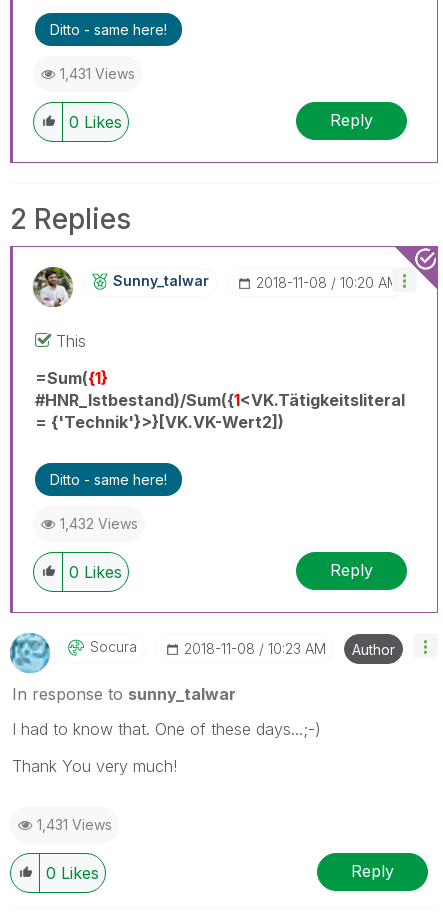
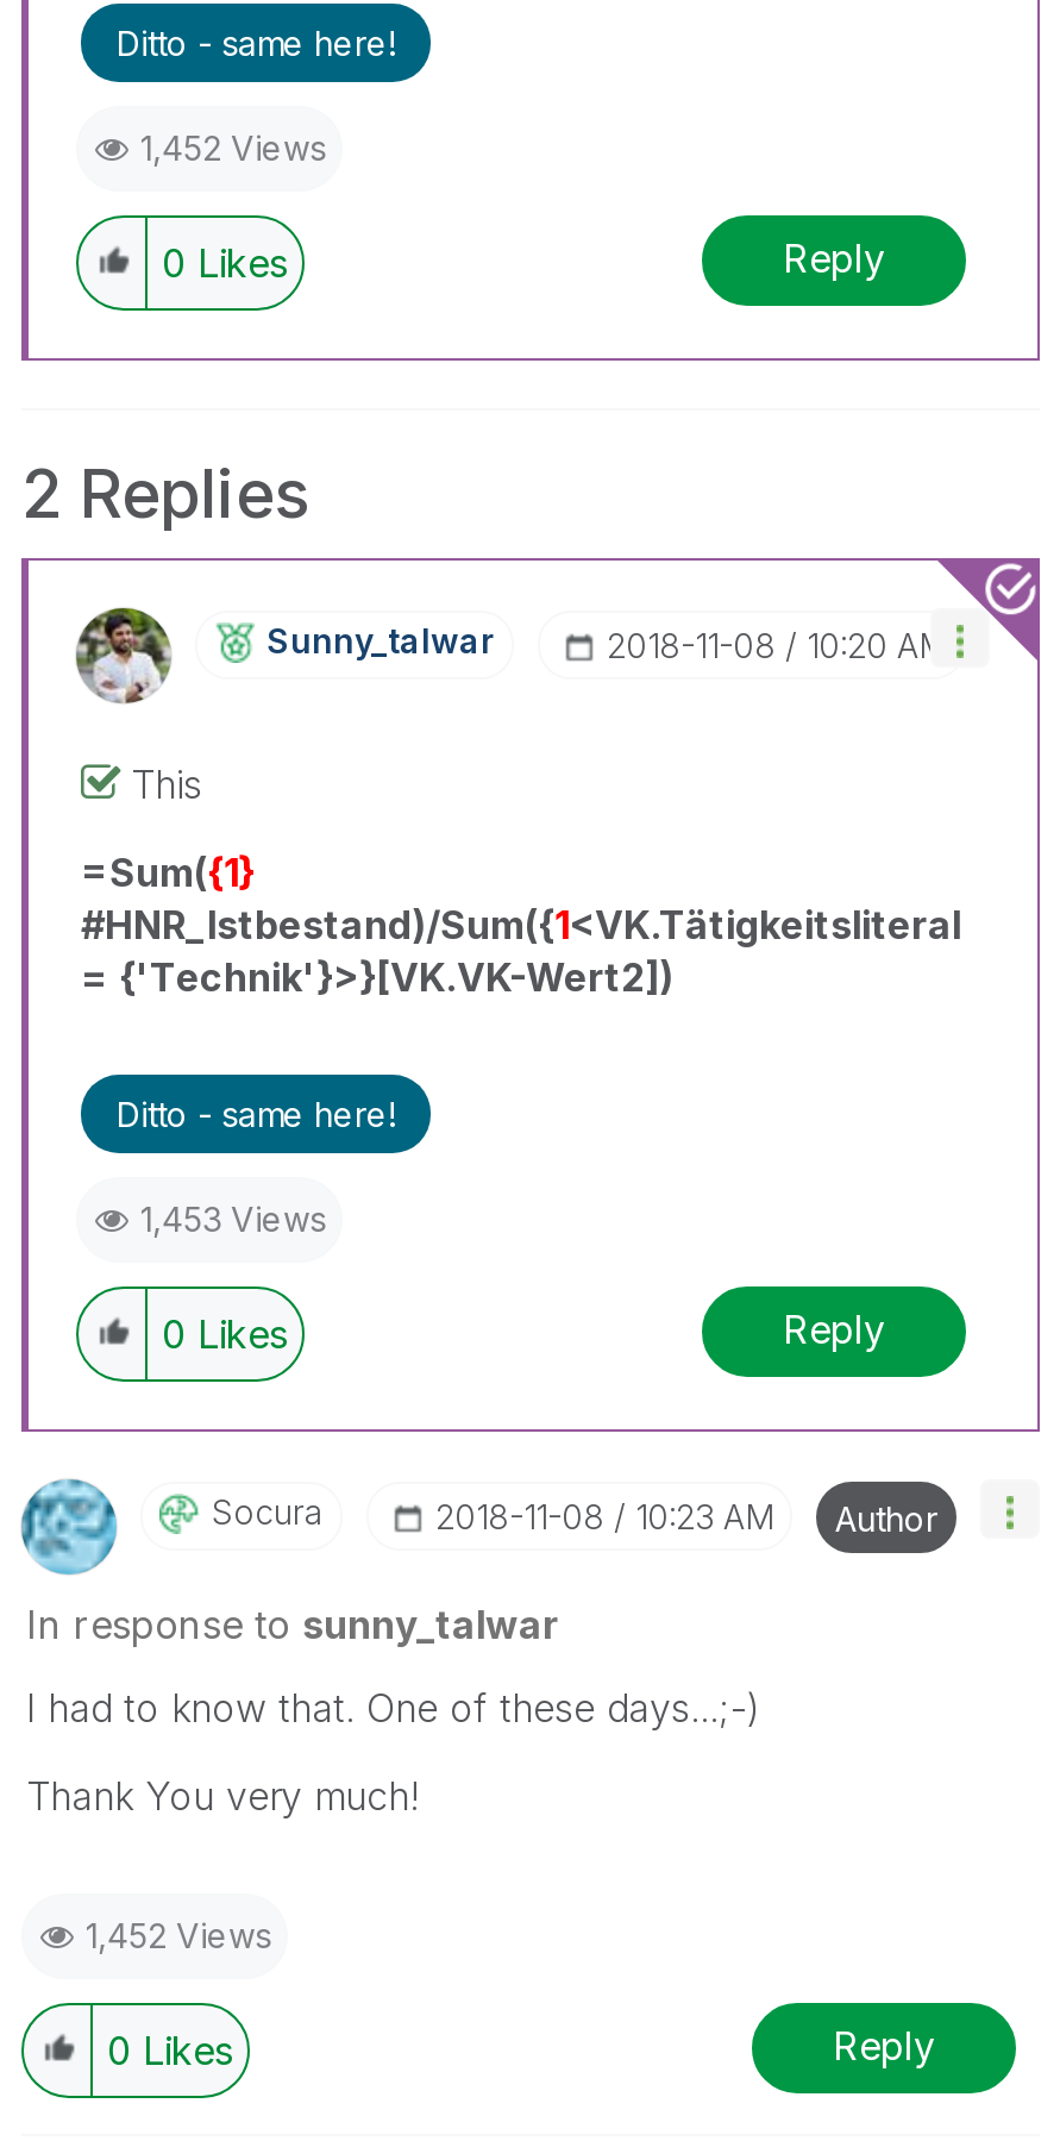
- 1,431 Views
+ 1,452 Views

- 1,432 Views
+ 1,453 Views

- 1,431 Views
+ 1,452 Views
